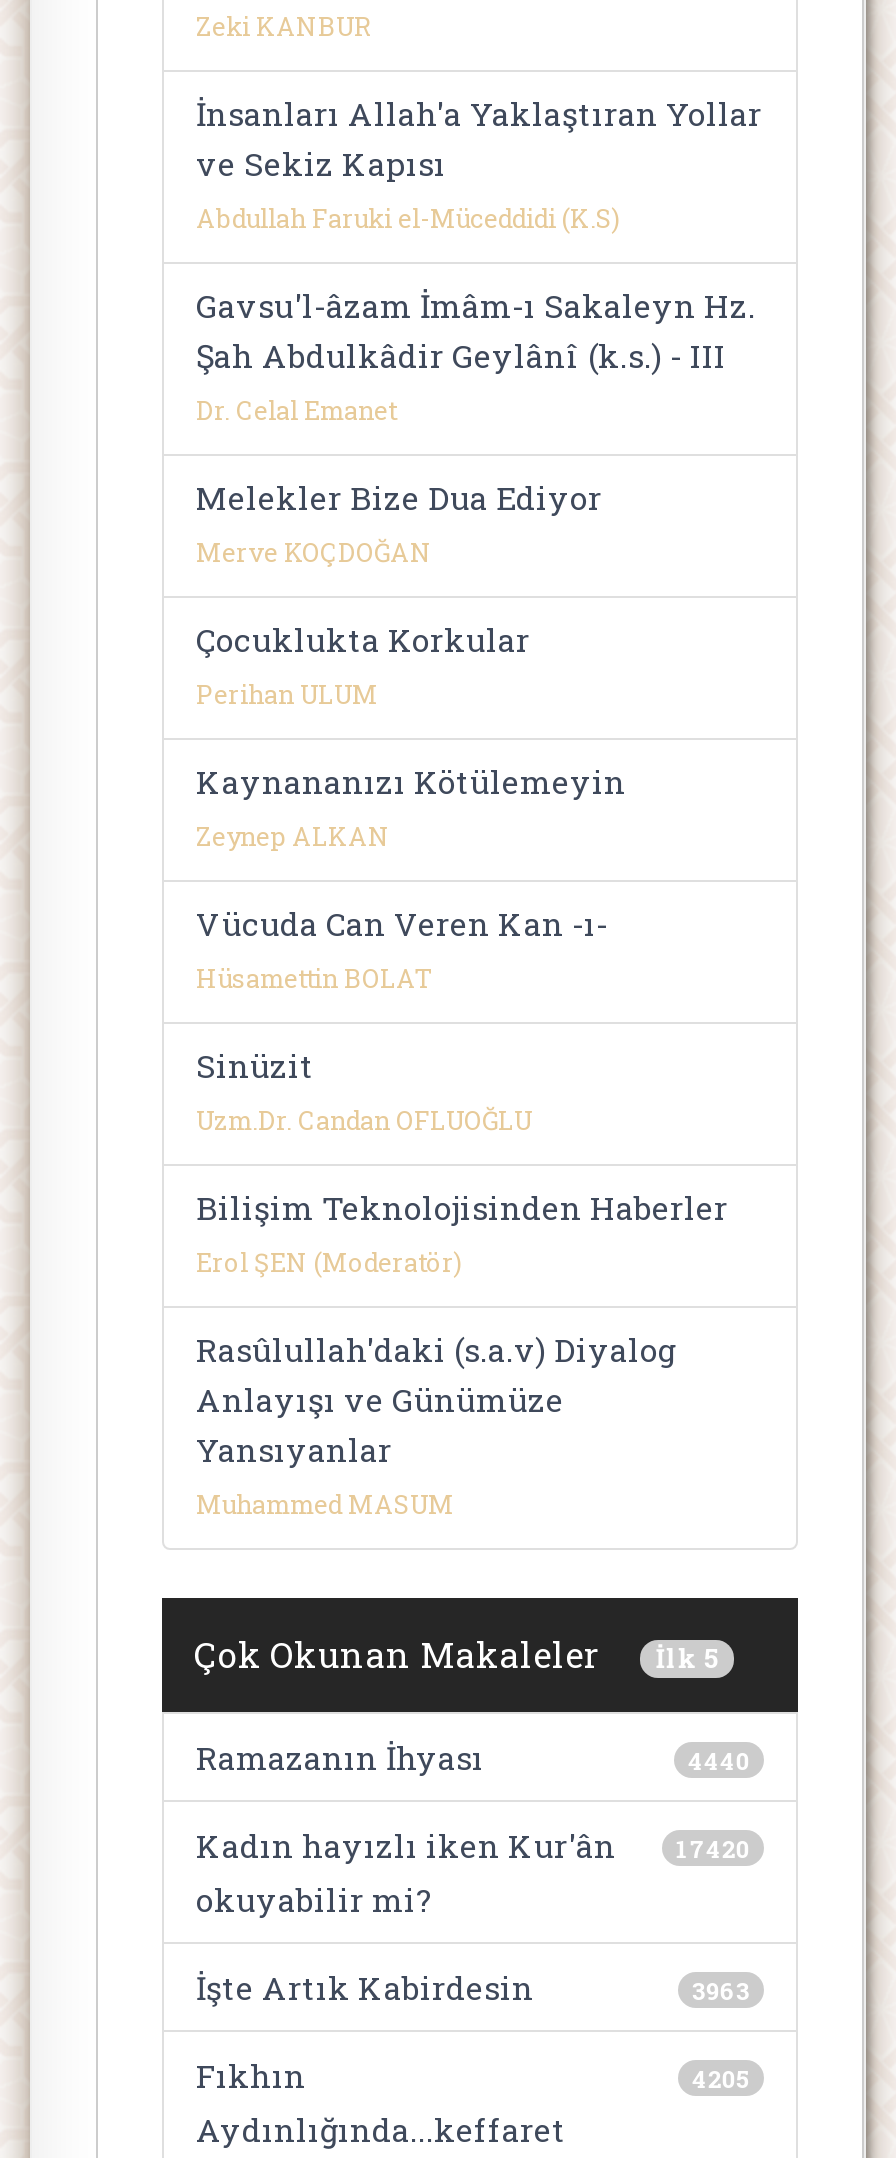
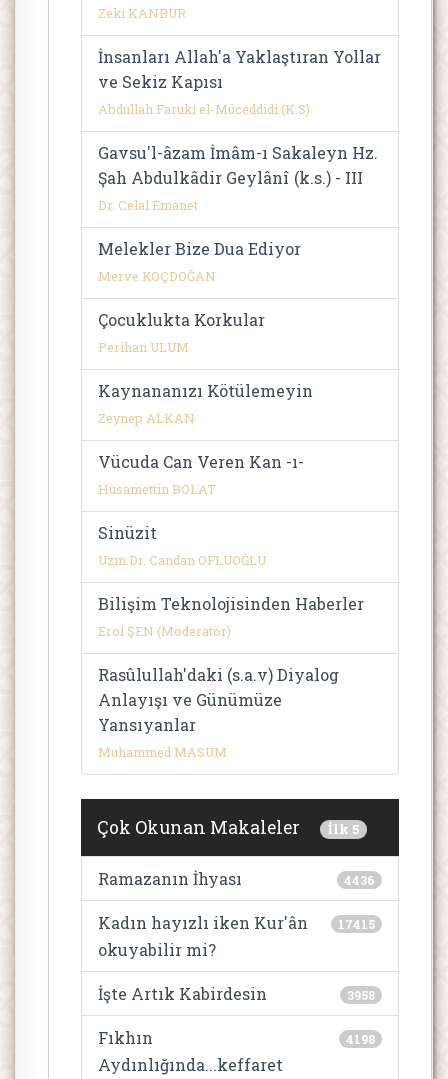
- 4440
+ 4436

- Kadın hayızlı iken Kur'ân 17420
+ Kadın hayızlı iken Kur'ân 17415

- 3963
+ 3958

- 4205
+ 4198
